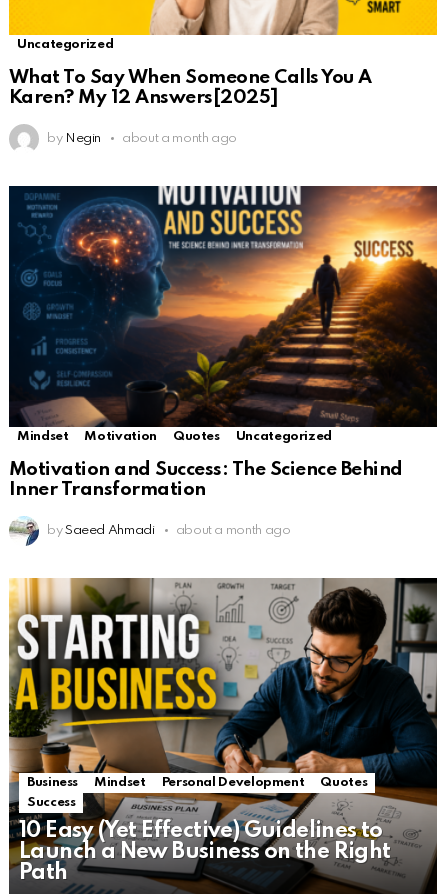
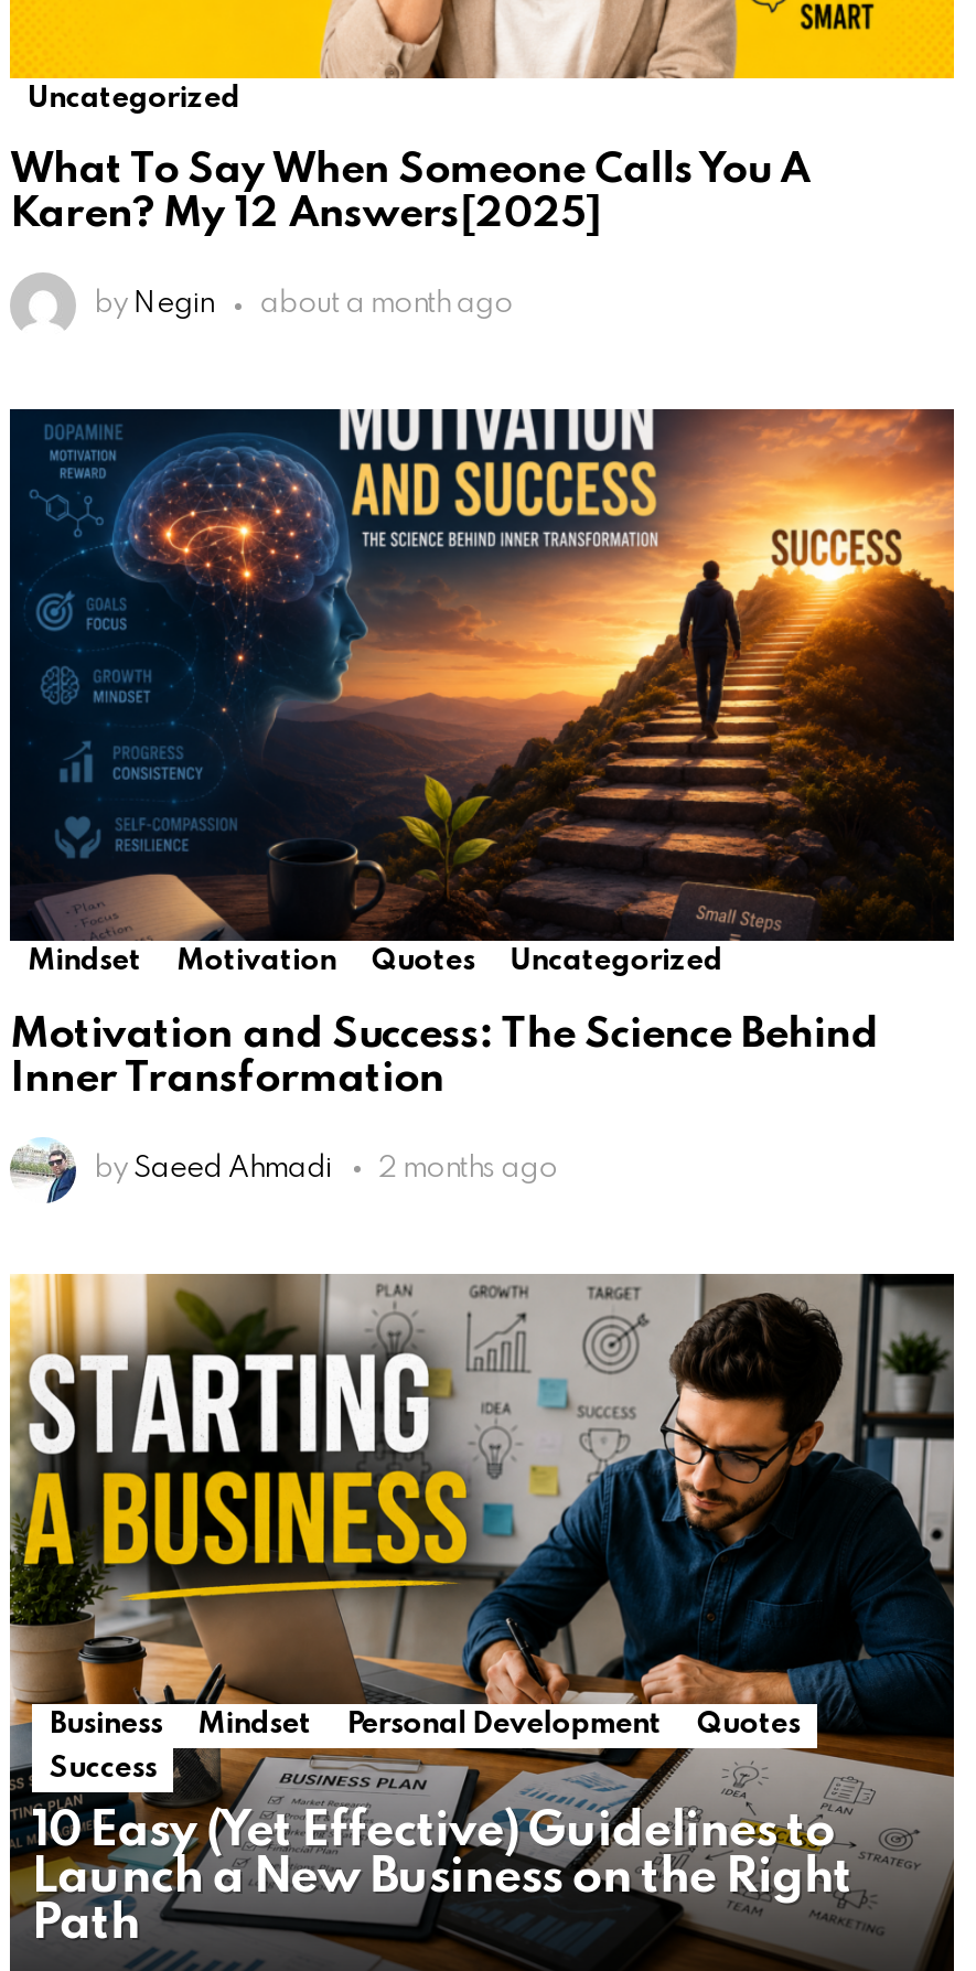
- about a month ago
+ 2 months ago
